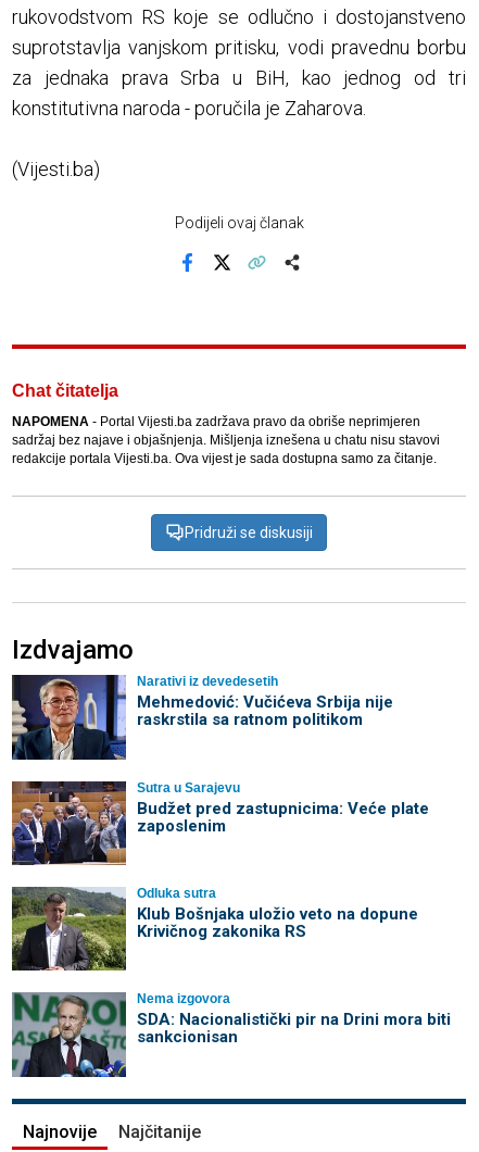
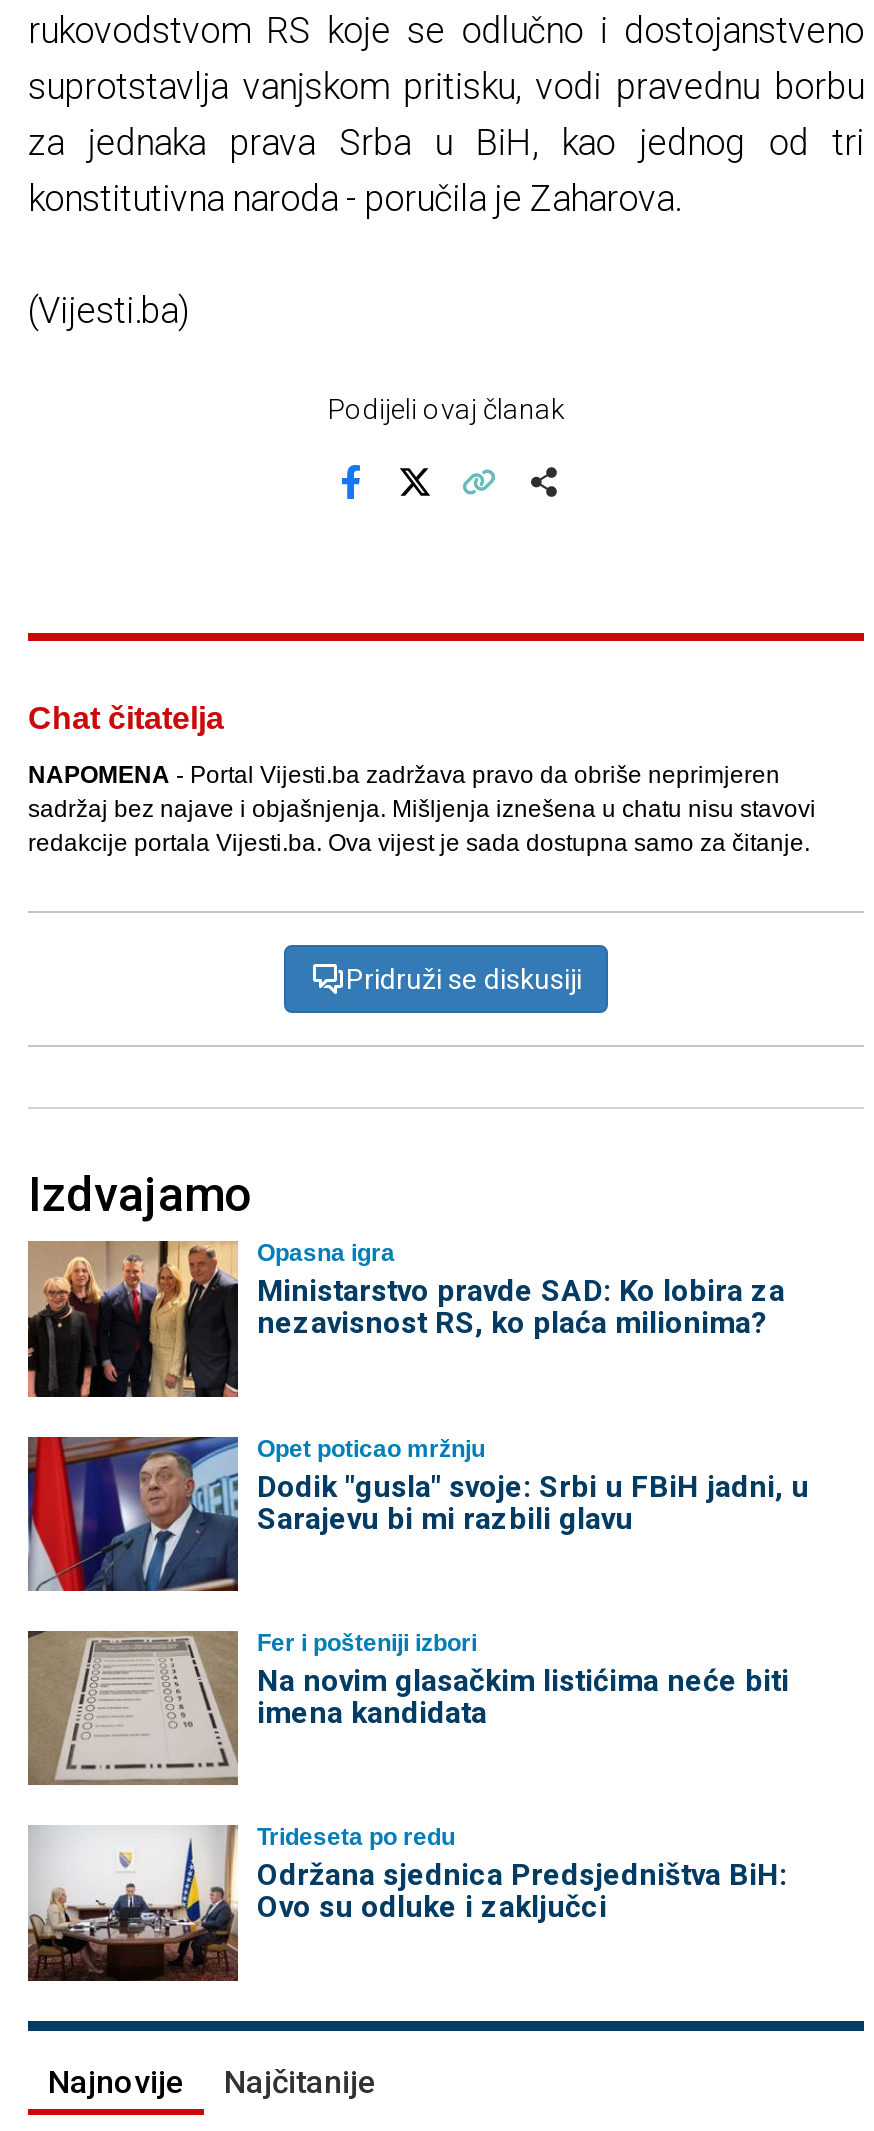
- [image]
- Narativi iz devedesetih
- Mehmedović: Vučićeva Srbija nije
- raskrstila sa ratnom politikom
+ [image]
+ Opasna igra
+ Ministarstvo pravde SAD: Ko lobira za
+ nezavisnost RS, ko plaća milionima?

- [image]
- Sutra u Sarajevu
- Budžet pred zastupnicima: Veće plate
- zaposlenim
+ [image]
+ Opet poticao mržnju
+ Dodik "gusla" svoje: Srbi u FBiH jadni, u
+ Sarajevu bi mi razbili glavu

- [image]
- Odluka sutra
- Klub Bošnjaka uložio veto na dopune
- Krivičnog zakonika RS
+ [image]
+ Fer i pošteniji izbori
+ Na novim glasačkim listićima neće biti
+ imena kandidata

- [image]
- Nema izgovora
- SDA: Nacionalistički pir na Drini mora biti
- sankcionisan
+ [image]
+ Trideseta po redu
+ Održana sjednica Predsjedništva BiH:
+ Ovo su odluke i zaključci
